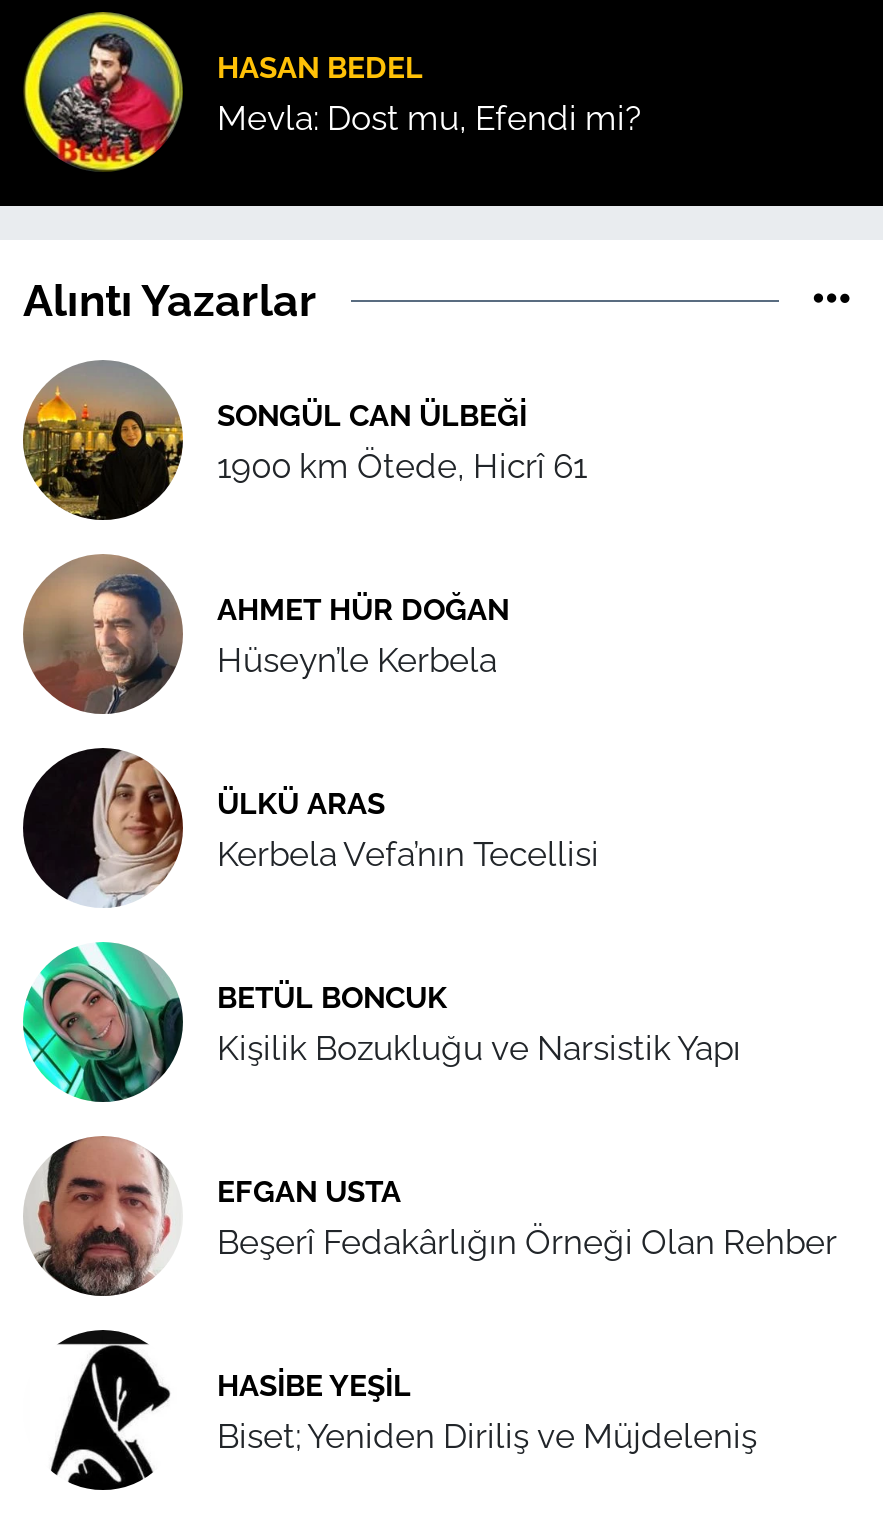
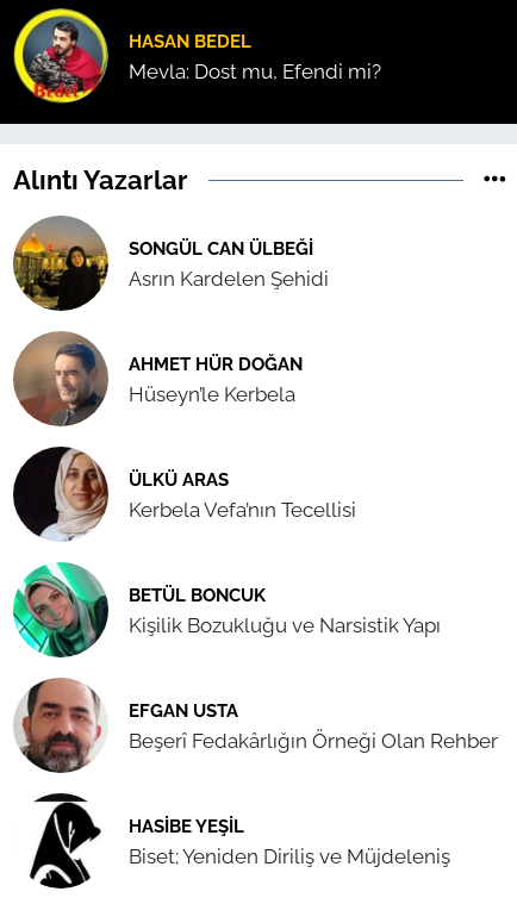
- 1900 km Ötede, Hicrî 61
+ Asrın Kardelen Şehidi
